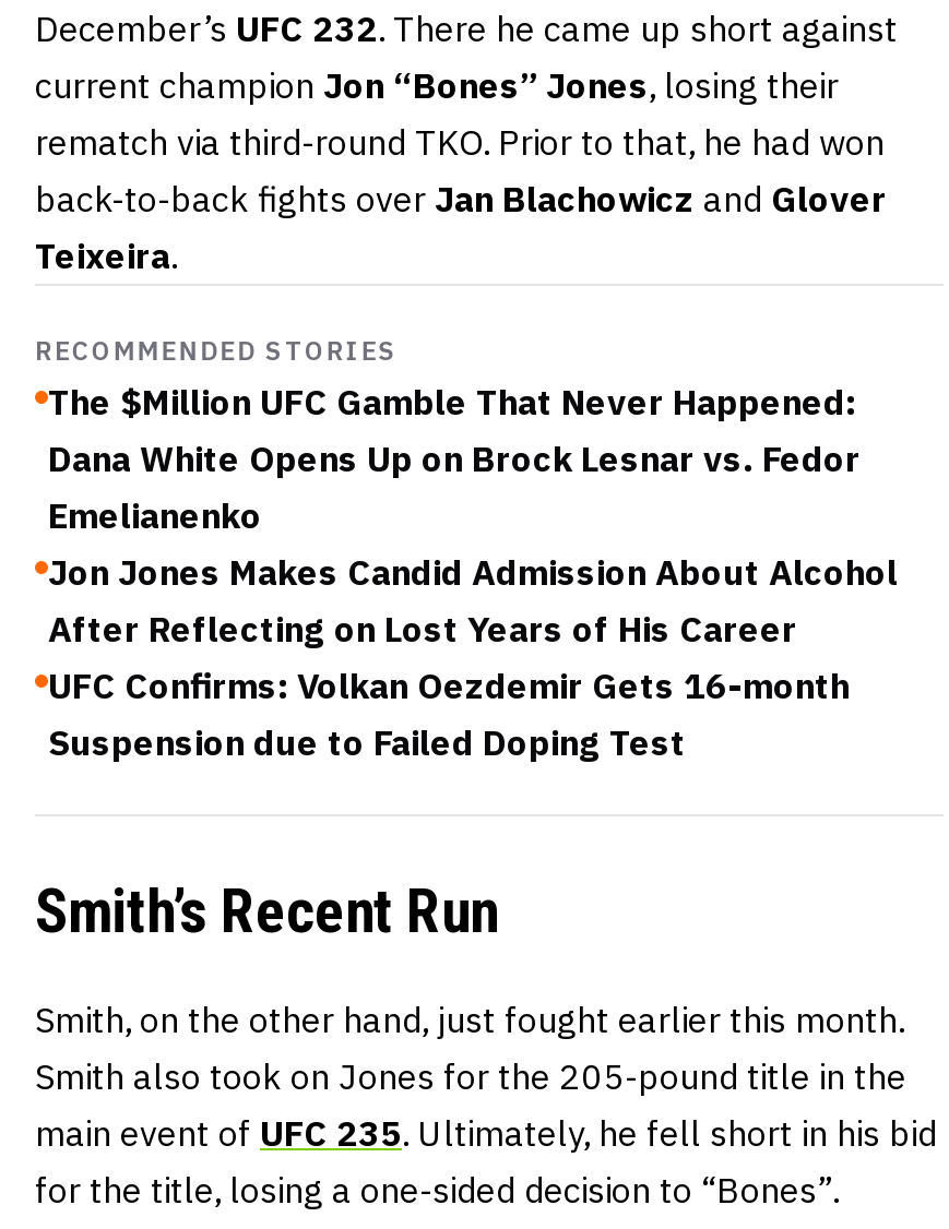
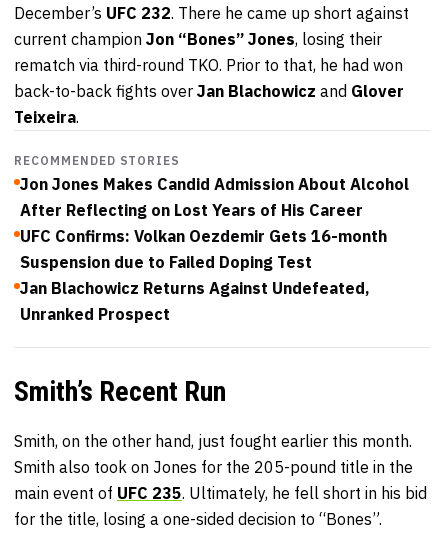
- The $Million UFC Gamble That Never Happened:
- Dana White Opens Up on Brock Lesnar vs. Fedor
- Emelianenko

moved up: Jon Jones Makes Candid Admission About Alcohol | After Reflecting on Lost Years of His Career | UFC Confirms: Volkan Oezdemir Gets 16-month | Suspension due to Failed Doping Test

+ Jan Blachowicz Returns Against Undefeated,
+ Unranked Prospect
